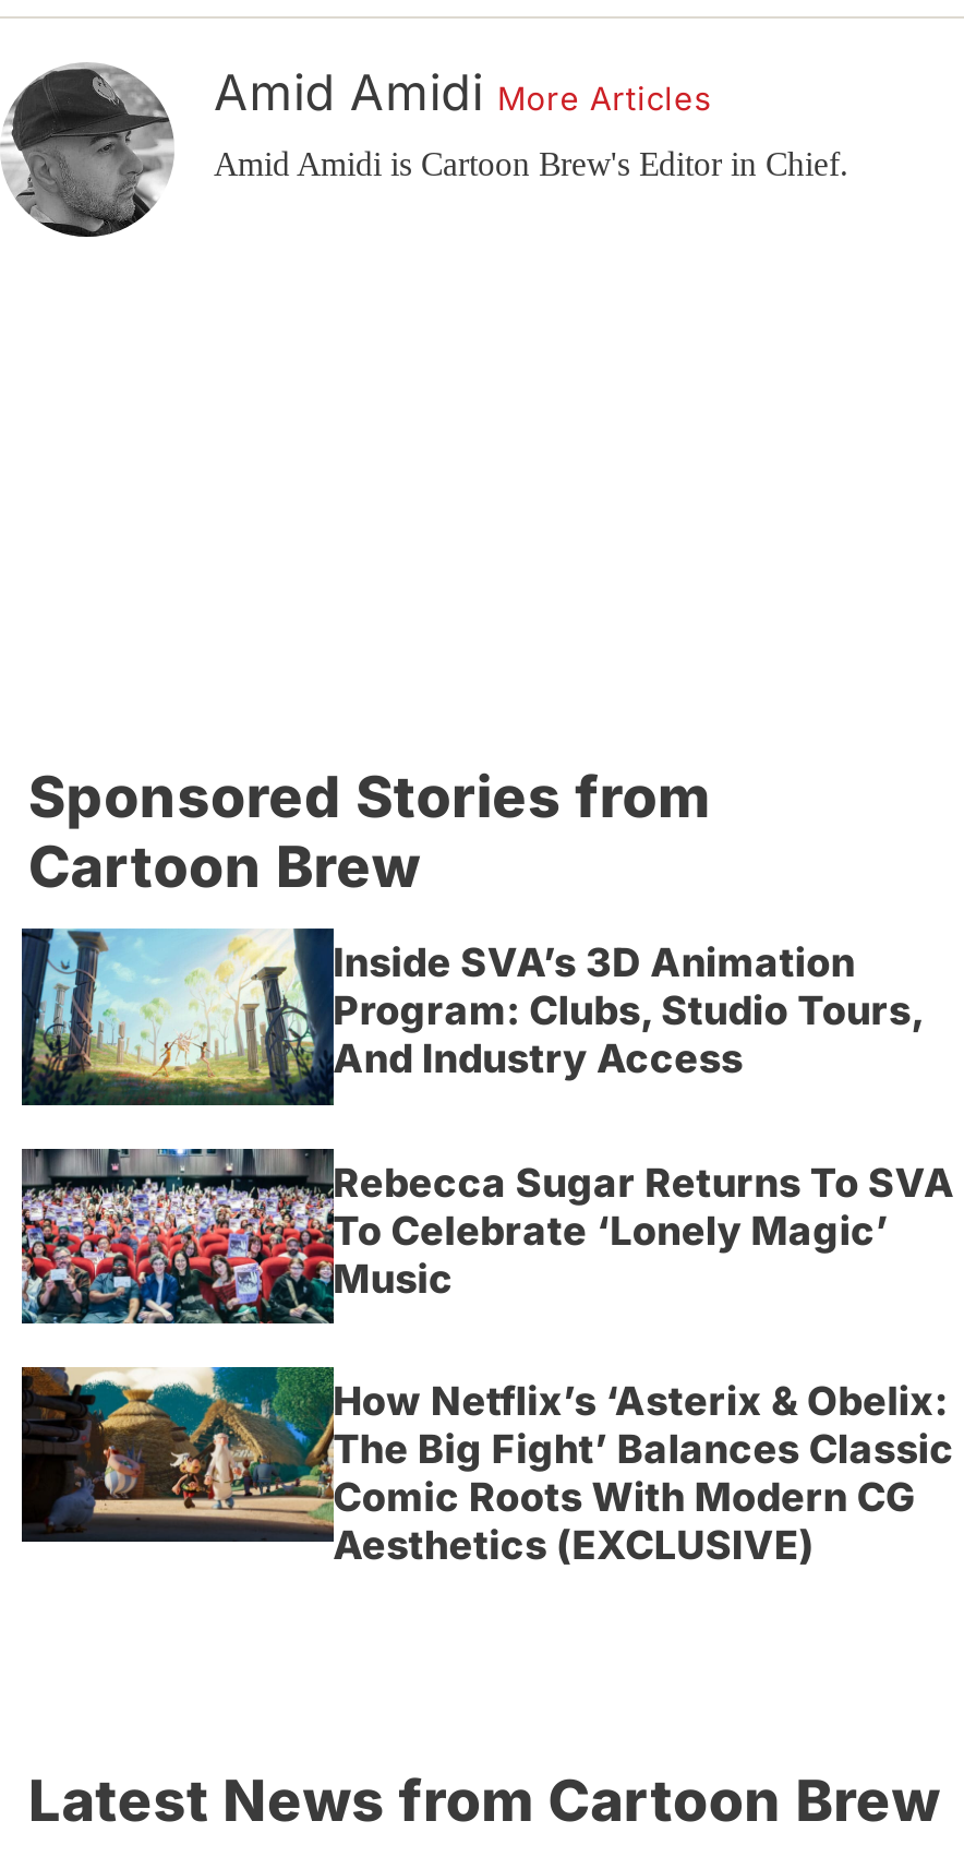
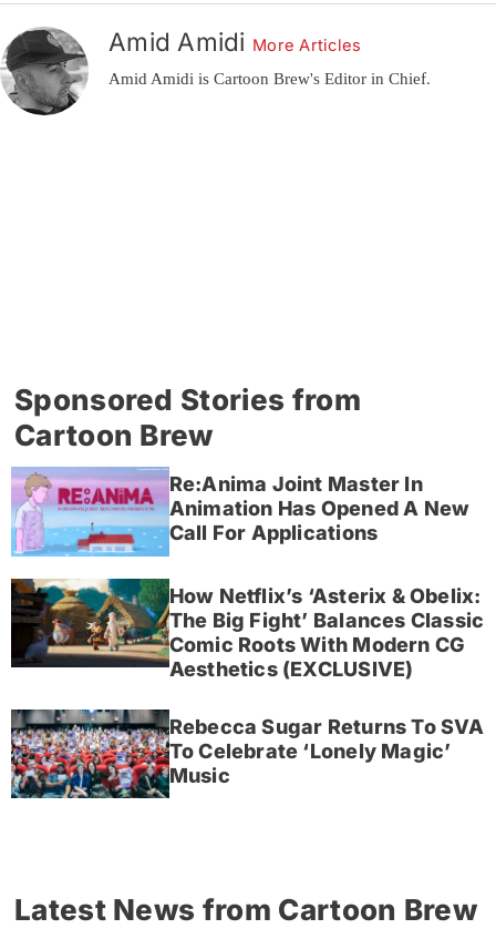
- [image]
- Inside SVA’s 3D Animation
- Program: Clubs, Studio Tours,
- And Industry Access
+ [image]
+ Re:Anima Joint Master In
+ Animation Has Opened A New
+ Call For Applications

moved down: [image] | Rebecca Sugar Returns To SVA | To Celebrate ‘Lonely Magic’ | Music

moved up: [image] | How Netflix’s ‘Asterix & Obelix: | The Big Fight’ Balances Classic | Comic Roots With Modern CG | Aesthetics (EXCLUSIVE)
